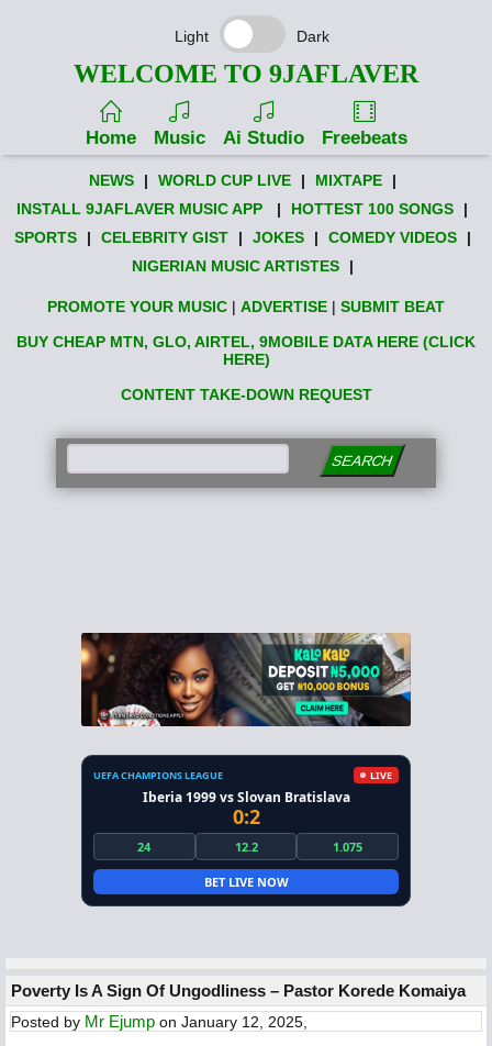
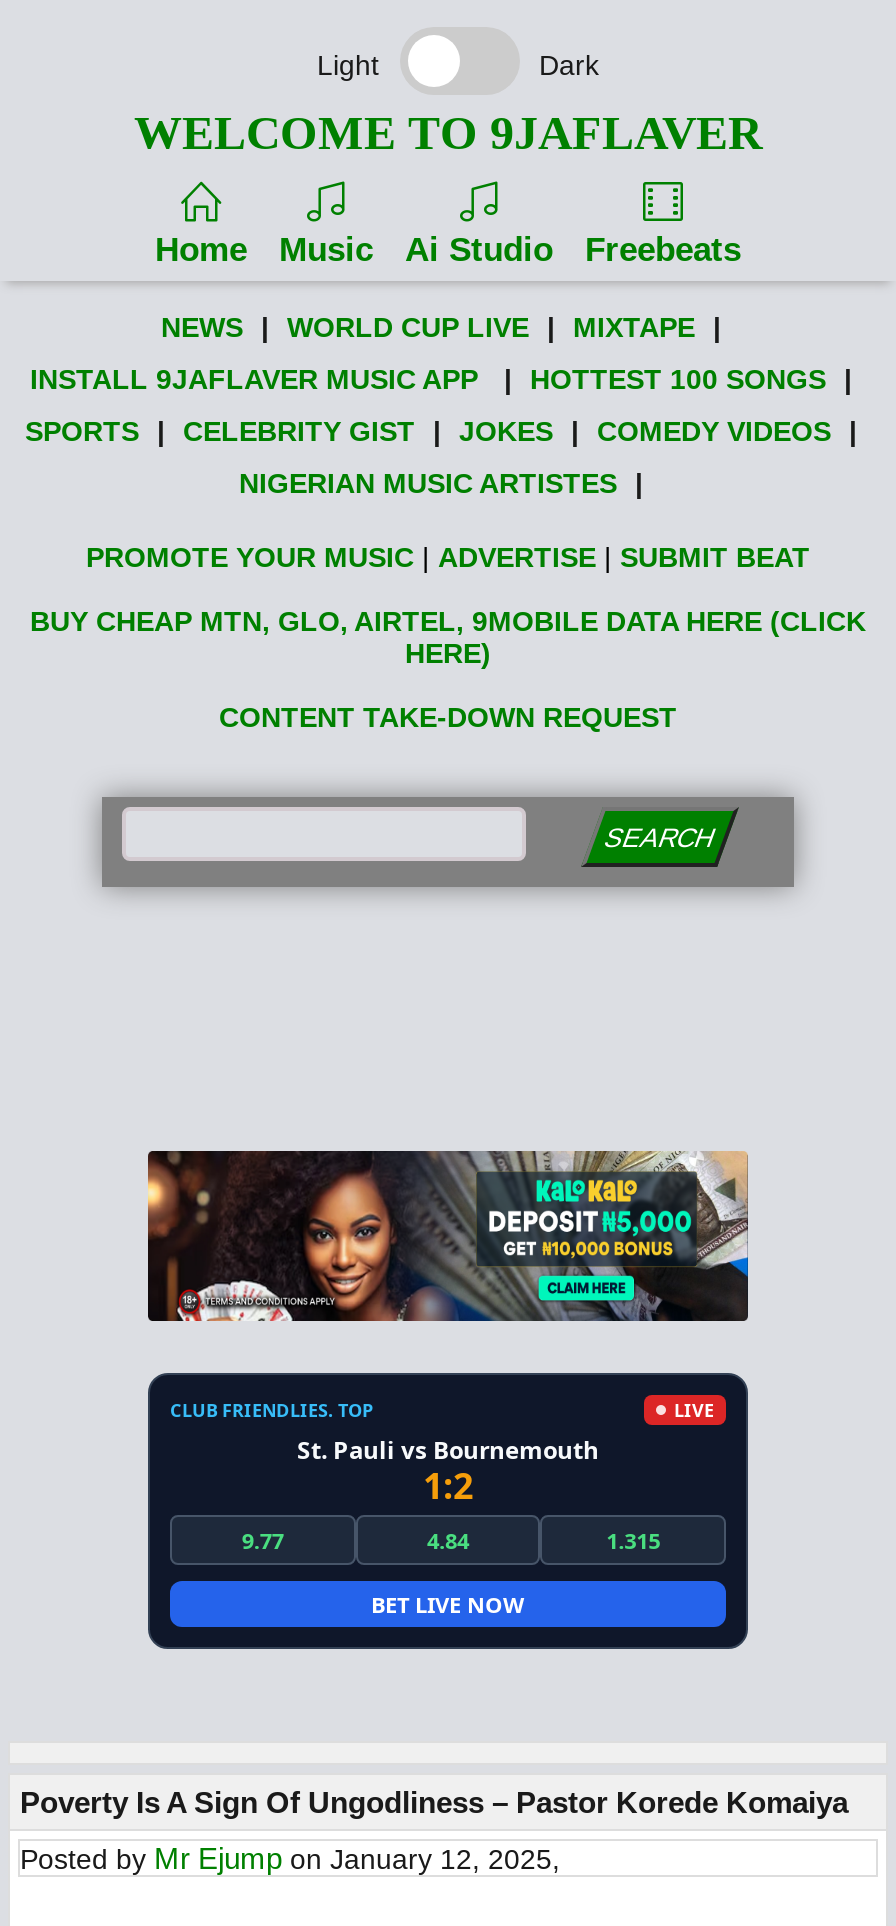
- UEFA CHAMPIONS LEAGUE
+ CLUB FRIENDLIES. TOP

- Iberia 1999 vs Slovan Bratislava
- 0:2
- 24
- 12.2
- 1.075
+ St. Pauli vs Bournemouth
+ 1:2
+ 9.77
+ 4.84
+ 1.315
